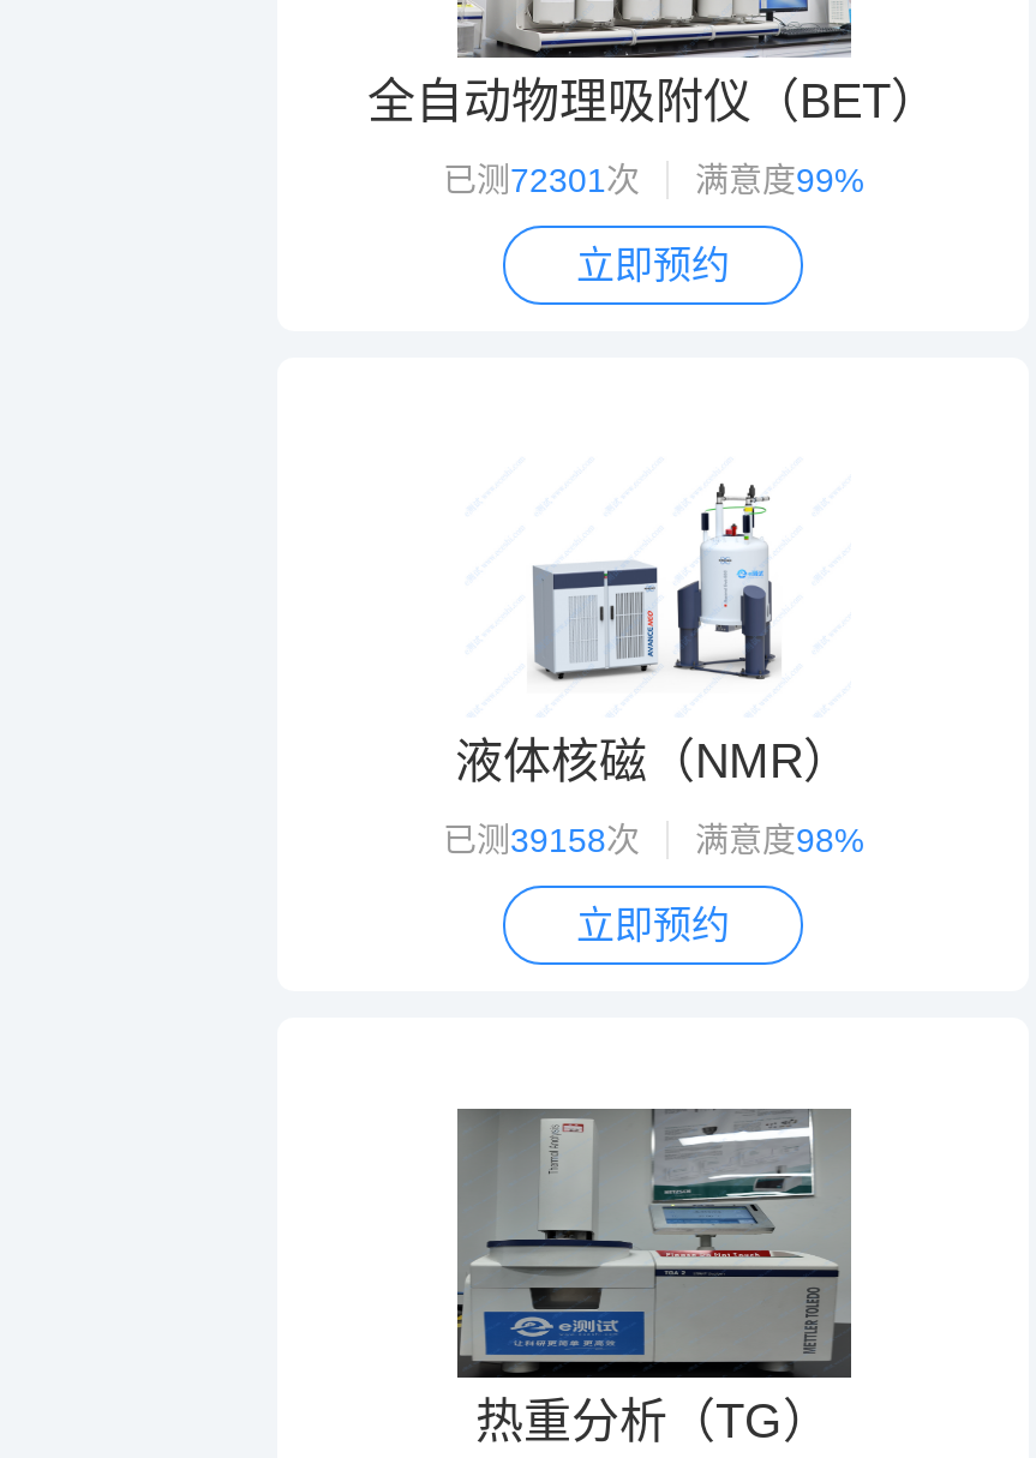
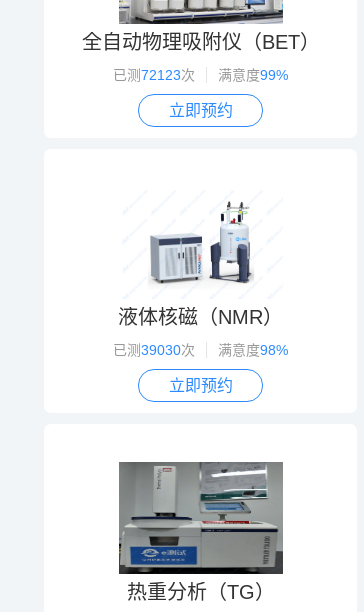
- 已测72301次 满意度99%
+ 已测72123次 满意度99%

- 已测39158次 满意度98%
+ 已测39030次 满意度98%
